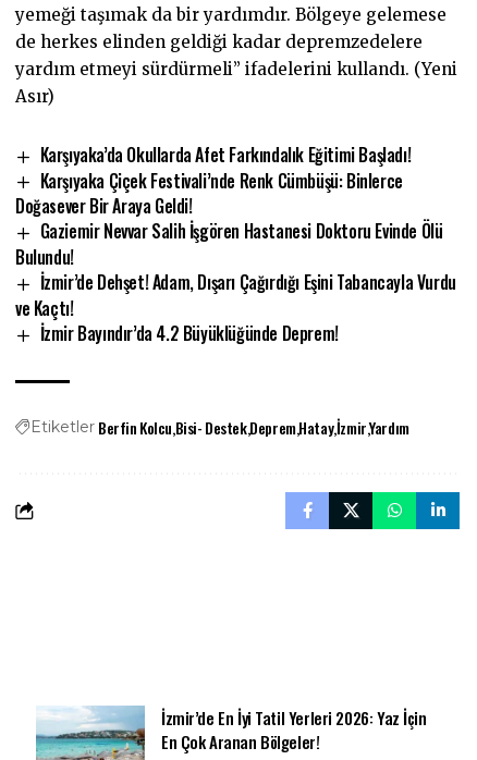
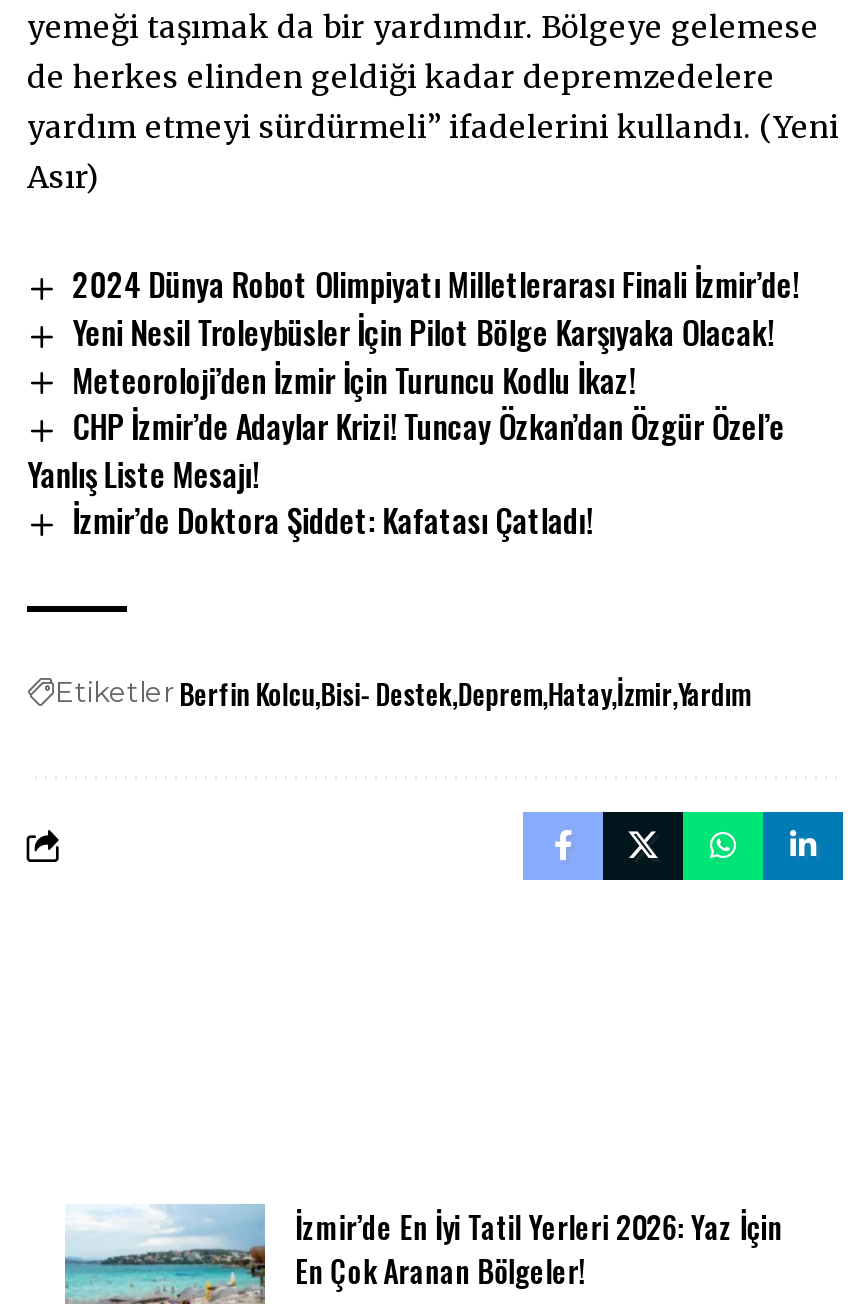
- Karşıyaka’da Okullarda Afet Farkındalık Eğitimi Başladı!
- Karşıyaka Çiçek Festivali’nde Renk Cümbüşü: Binlerce
- Doğasever Bir Araya Geldi!
- Gaziemir Nevvar Salih İşgören Hastanesi Doktoru Evinde Ölü
- Bulundu!
- İzmir’de Dehşet! Adam, Dışarı Çağırdığı Eşini Tabancayla Vurdu
- ve Kaçtı!
- İzmir Bayındır’da 4.2 Büyüklüğünde Deprem!
+ 2024 Dünya Robot Olimpiyatı Milletlerarası Finali İzmir’de!
+ Yeni Nesil Troleybüsler İçin Pilot Bölge Karşıyaka Olacak!
+ Meteoroloji’den İzmir İçin Turuncu Kodlu İkaz!
+ CHP İzmir’de Adaylar Krizi! Tuncay Özkan’dan Özgür Özel’e
+ Yanlış Liste Mesajı!
+ İzmir’de Doktora Şiddet: Kafatası Çatladı!
